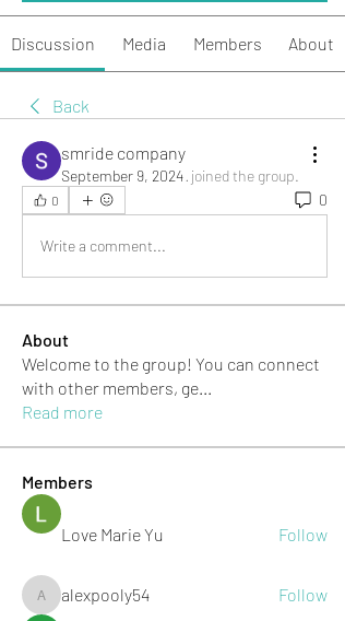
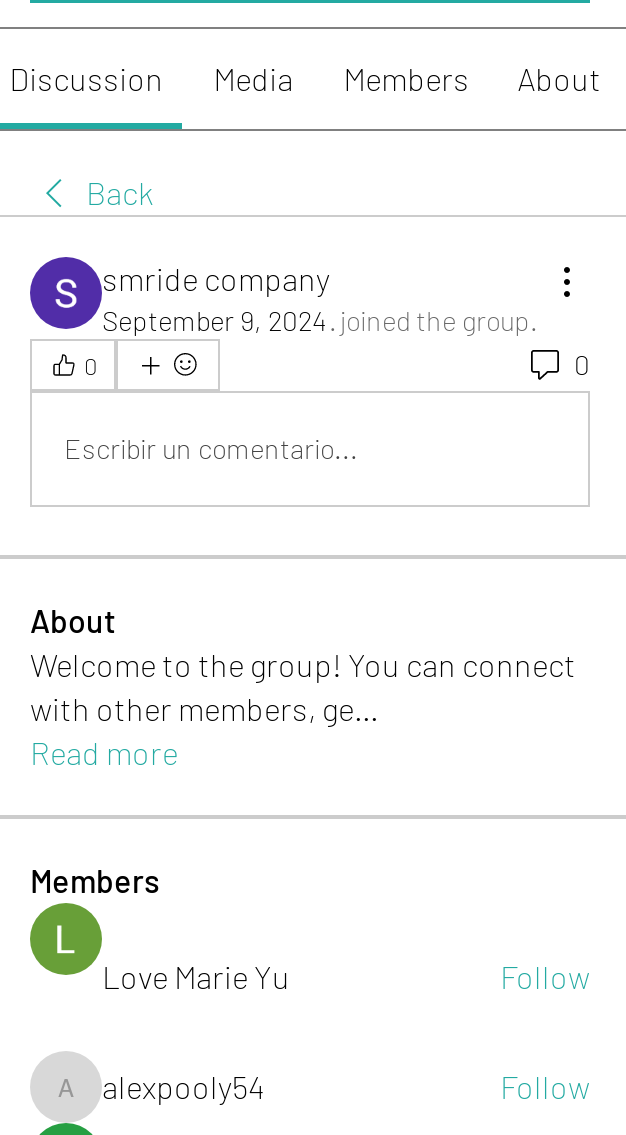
- Write a comment...
+ Escribir un comentario...
